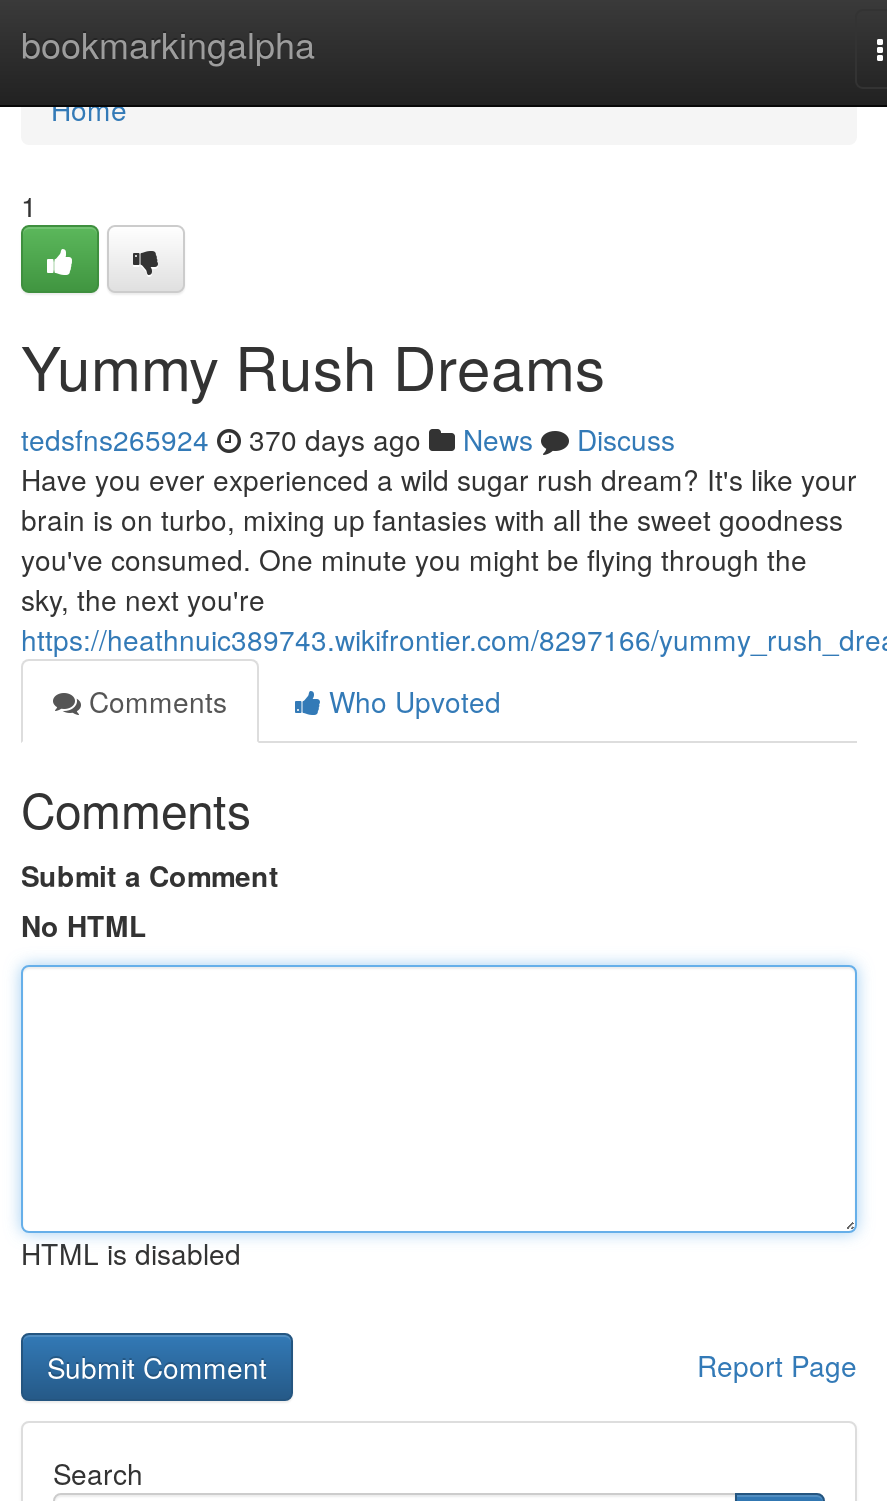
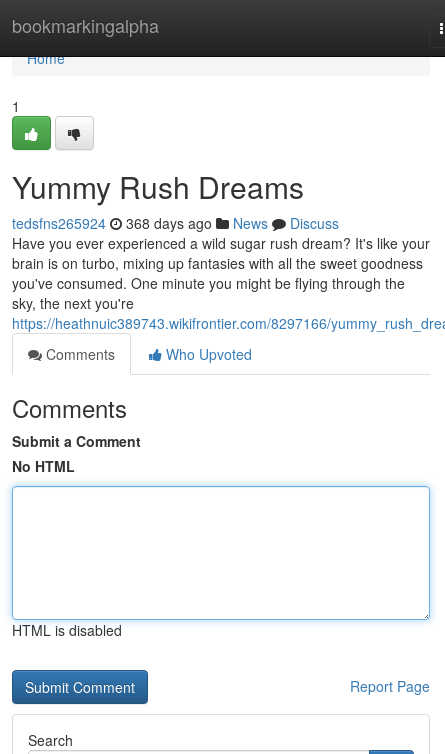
- tedsfns265924 370 days ago News Discuss
+ tedsfns265924 368 days ago News Discuss
